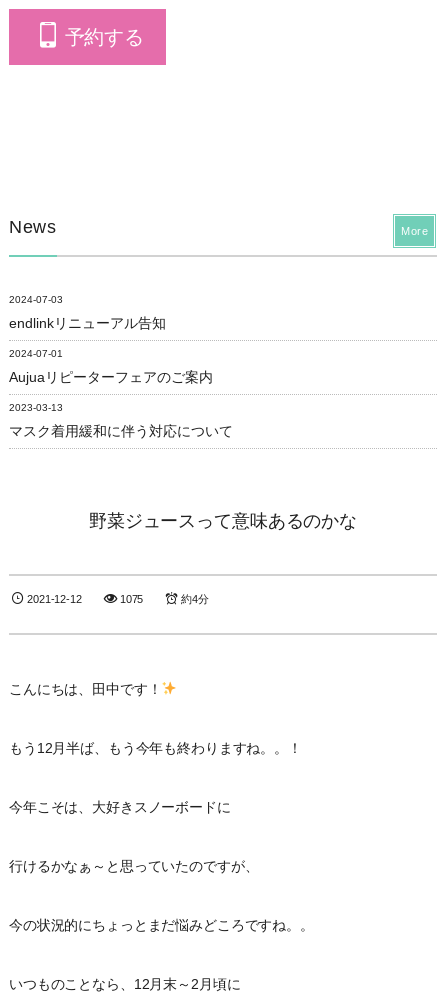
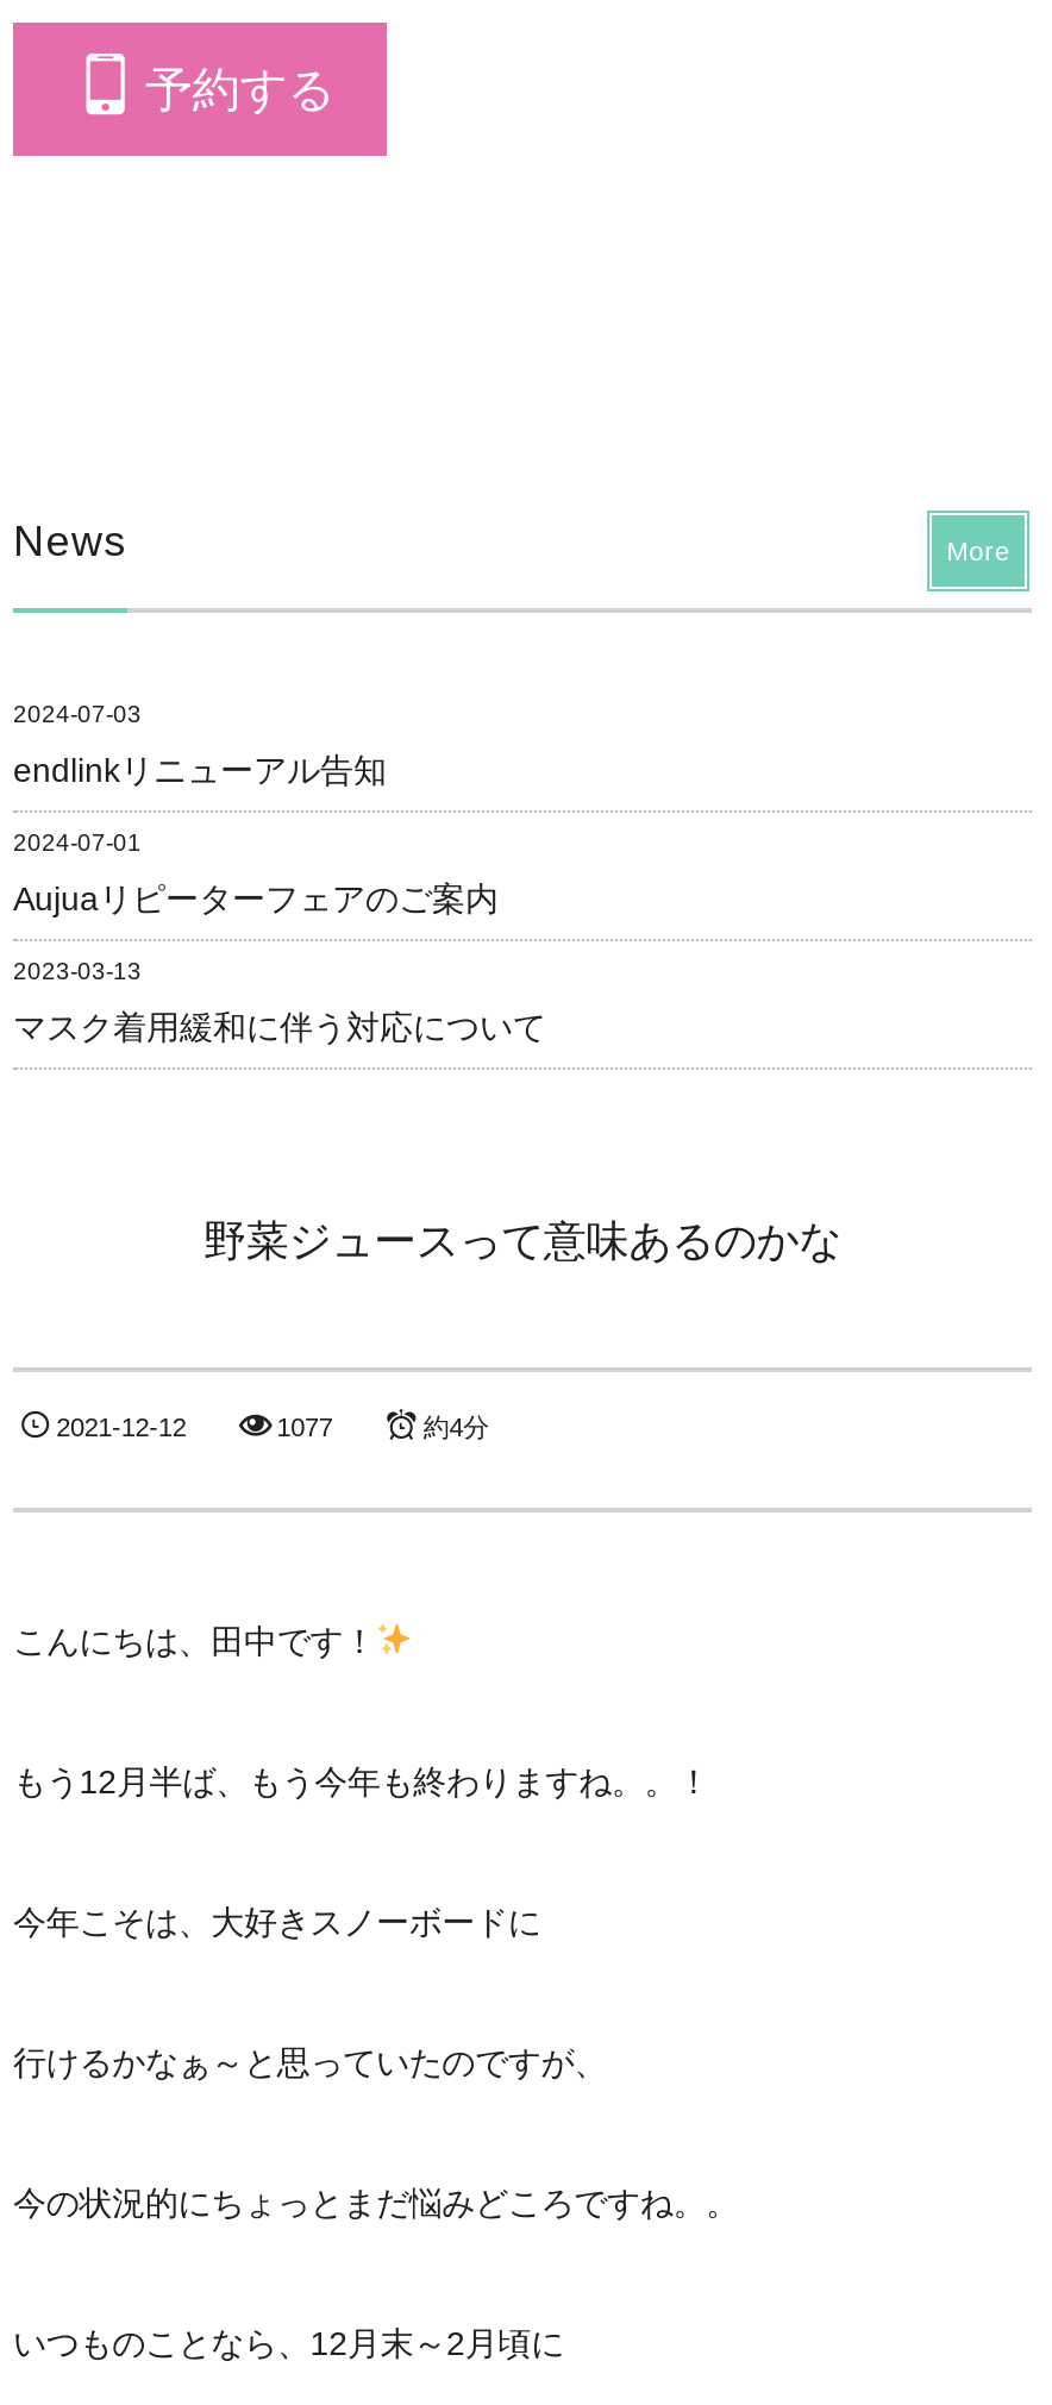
- 1075
+ 1077
